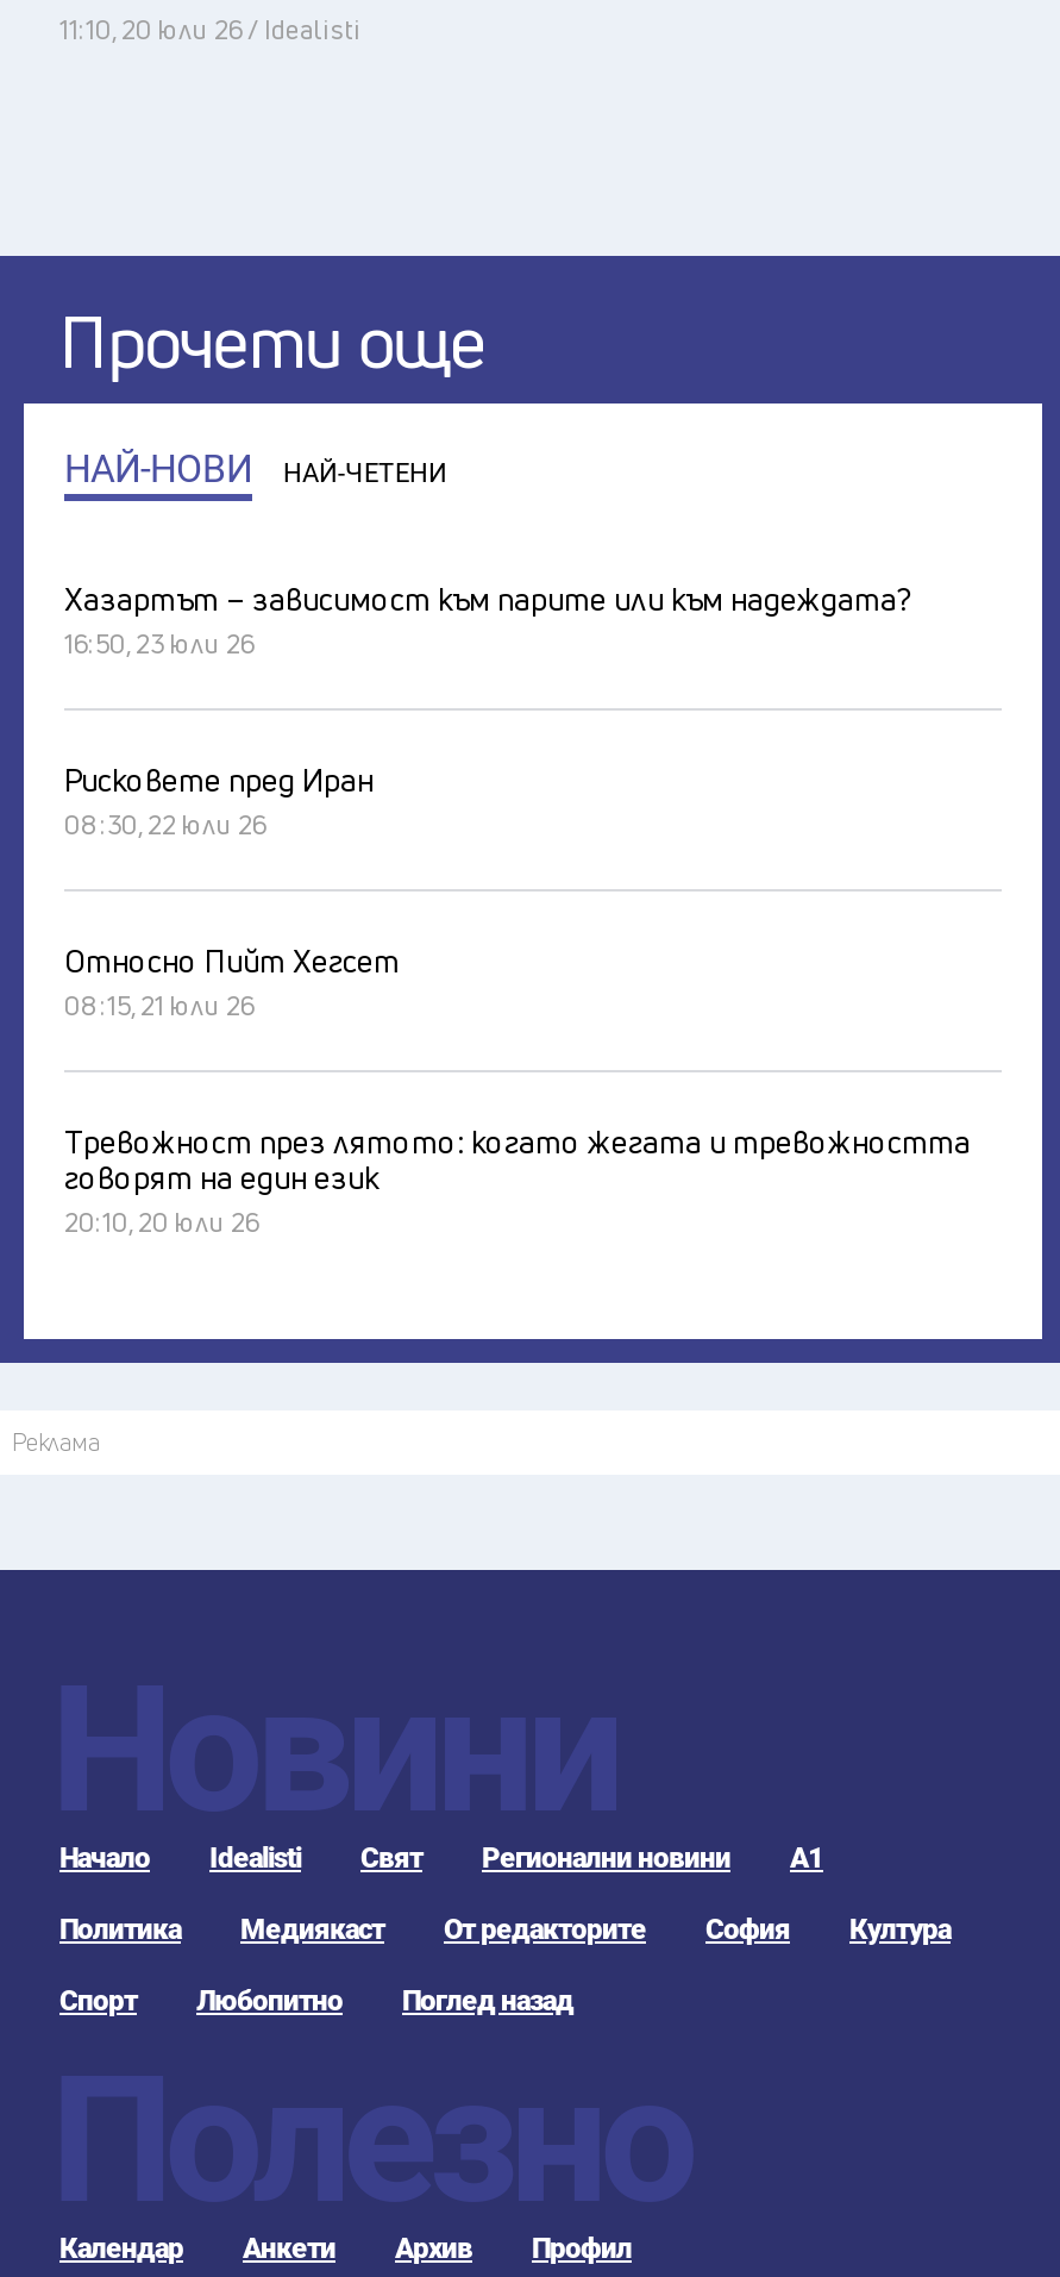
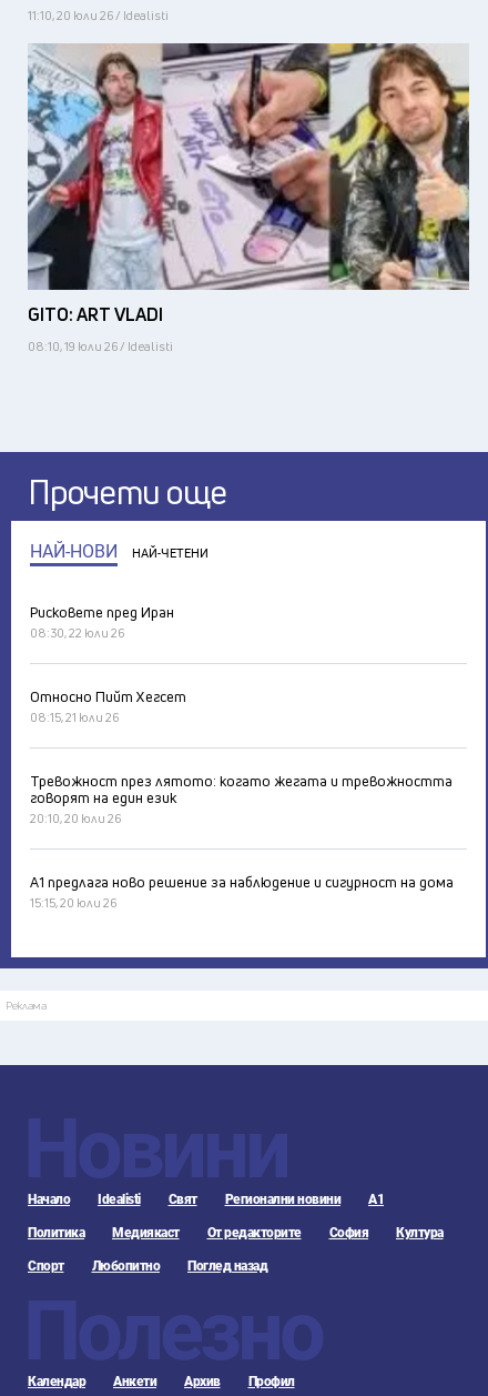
+ [image]
+ GITO: ART VLADI
+ 08:10, 19 юли 26 / Idealisti

- Хазартът – зависимост към парите или към надеждата?
- 16:50, 23 юли 26

+ А1 предлага ново решение за наблюдение и сигурност на дома
+ 15:15, 20 юли 26
